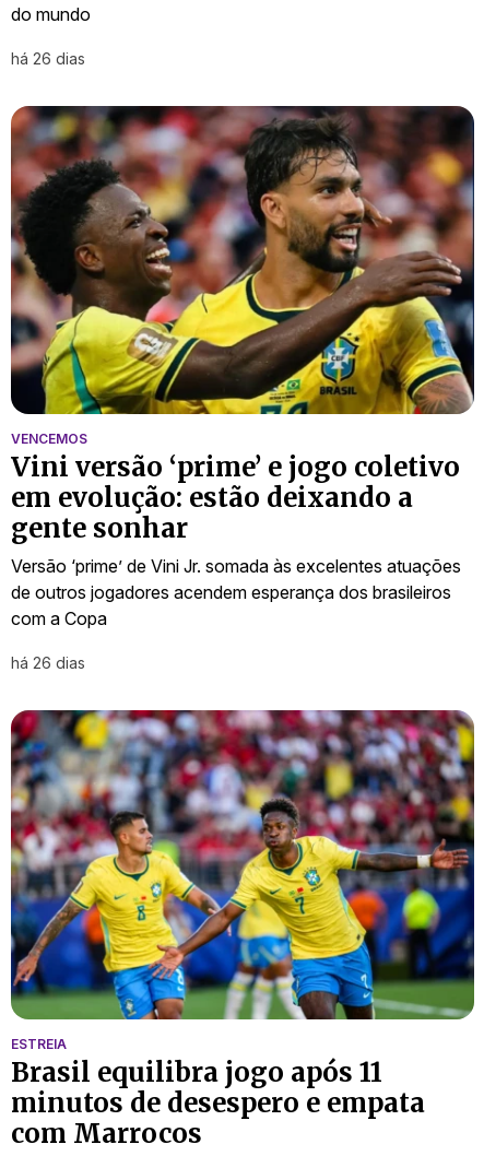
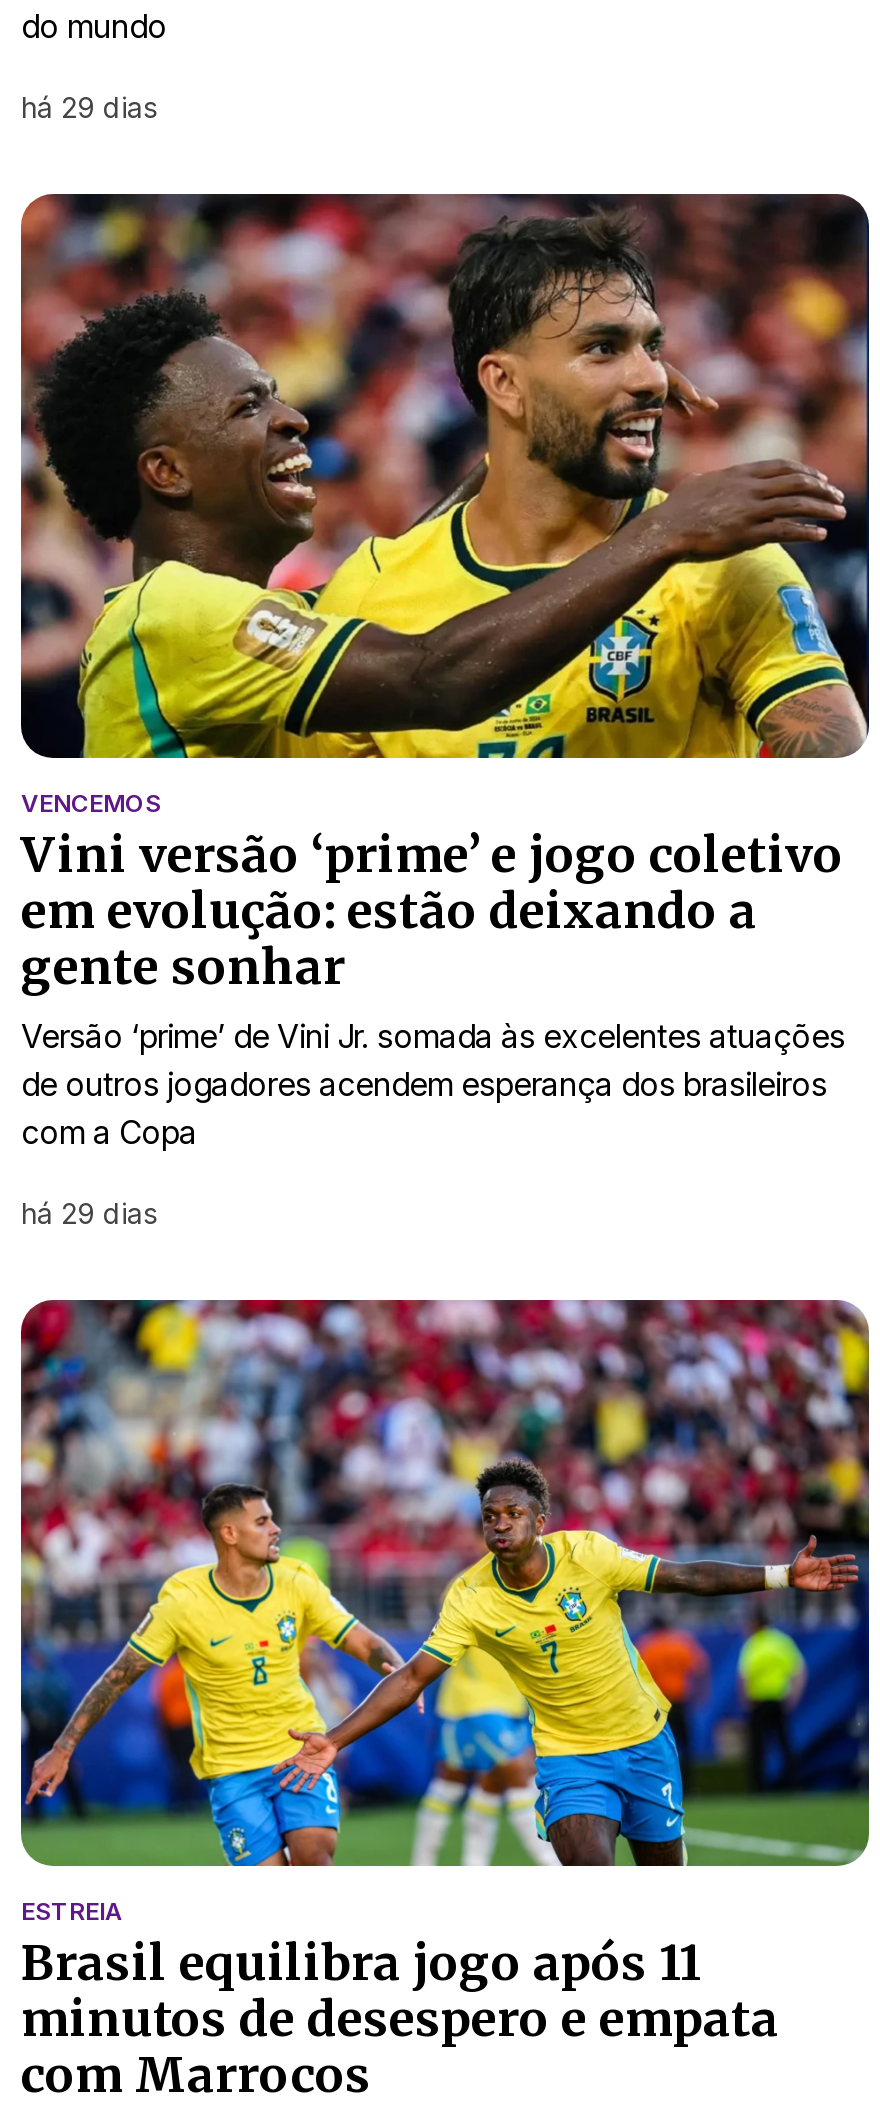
- há 26 dias
+ há 29 dias

- há 26 dias
+ há 29 dias
